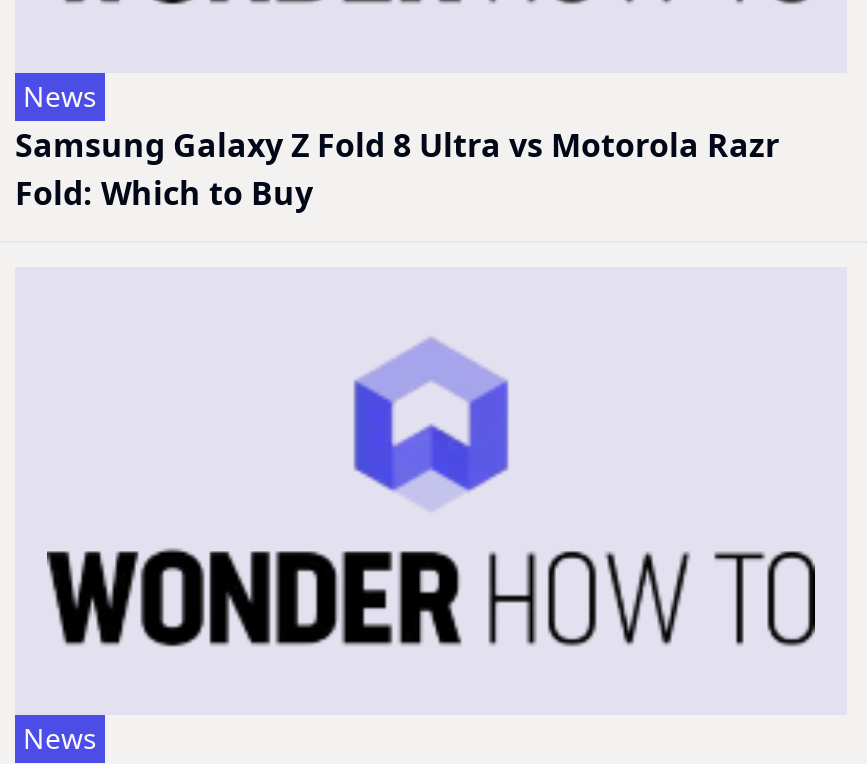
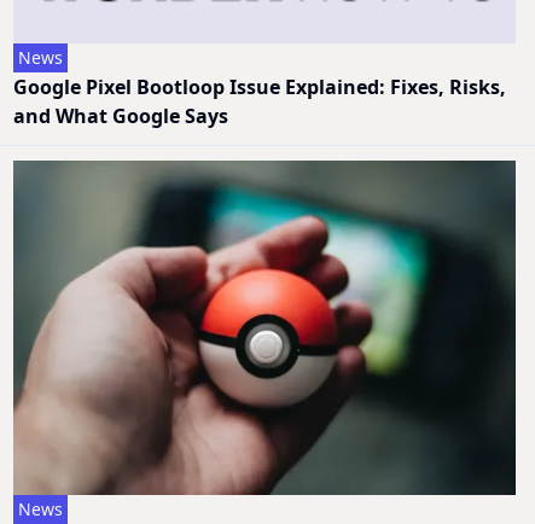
- Samsung Galaxy Z Fold 8 Ultra vs Motorola Razr
- Fold: Which to Buy
+ Google Pixel Bootloop Issue Explained: Fixes, Risks,
+ and What Google Says

- [image]
+ [image]
